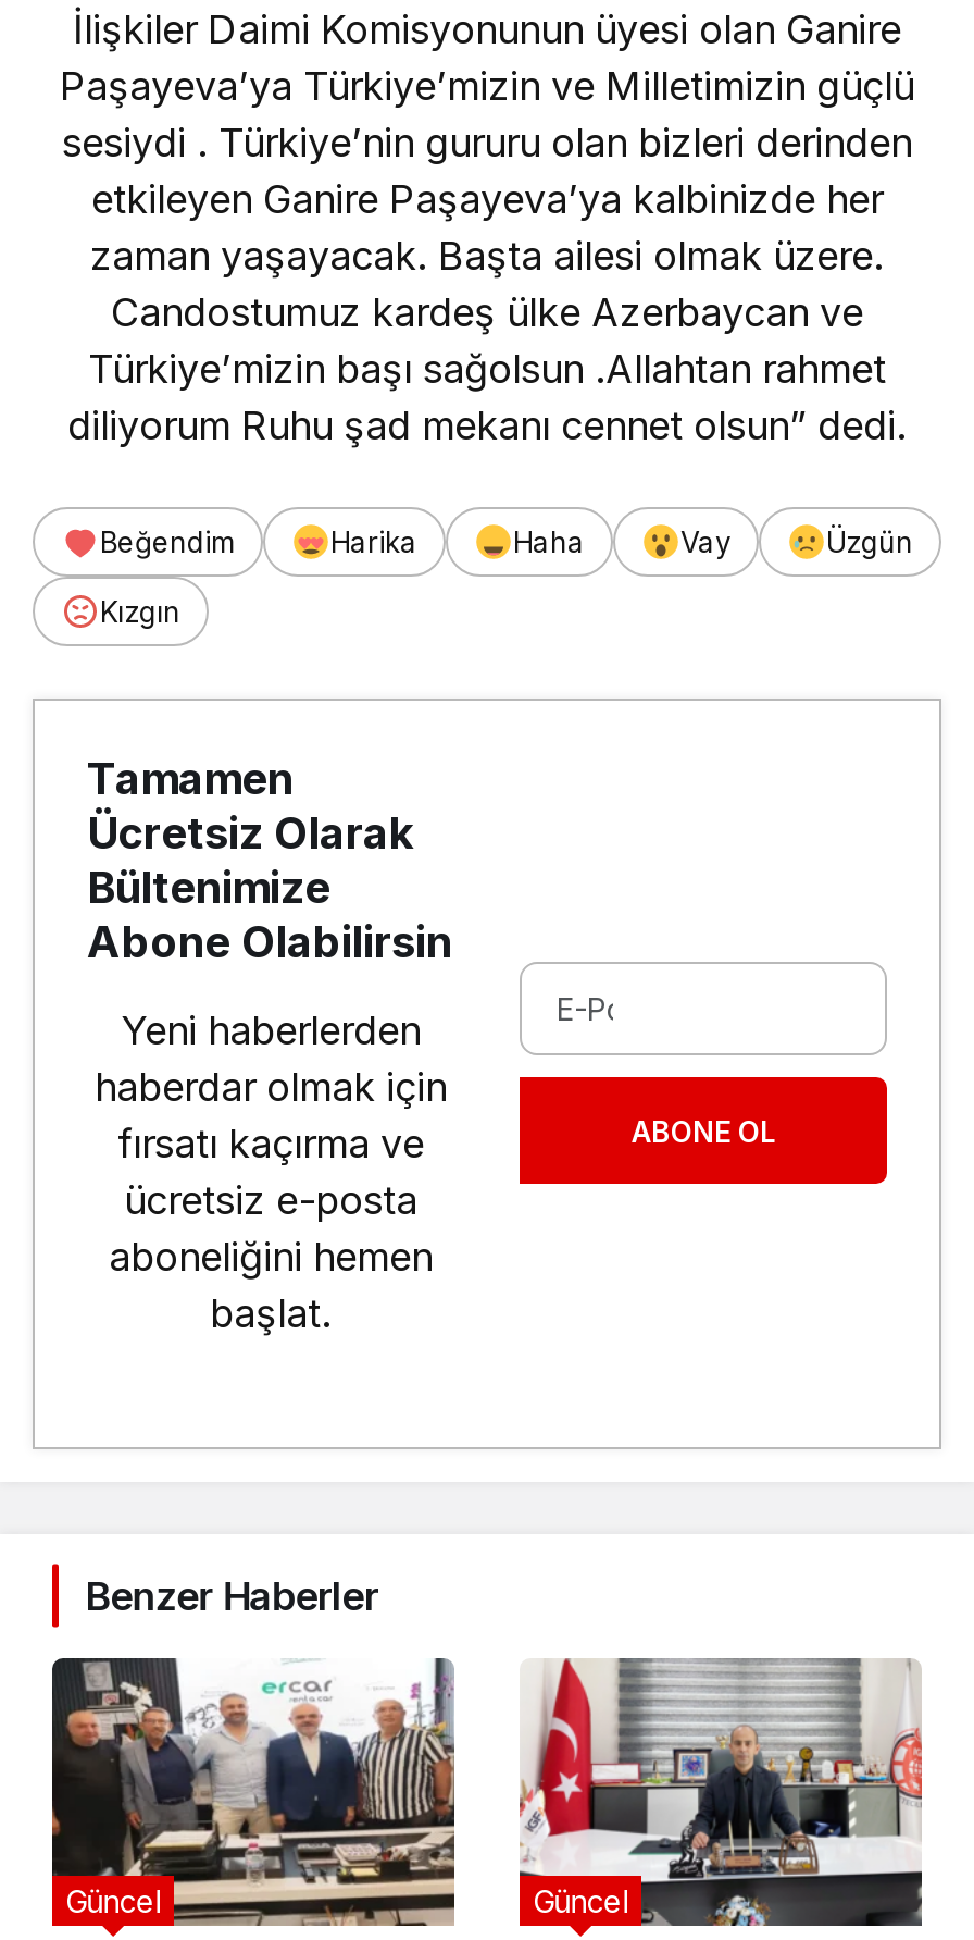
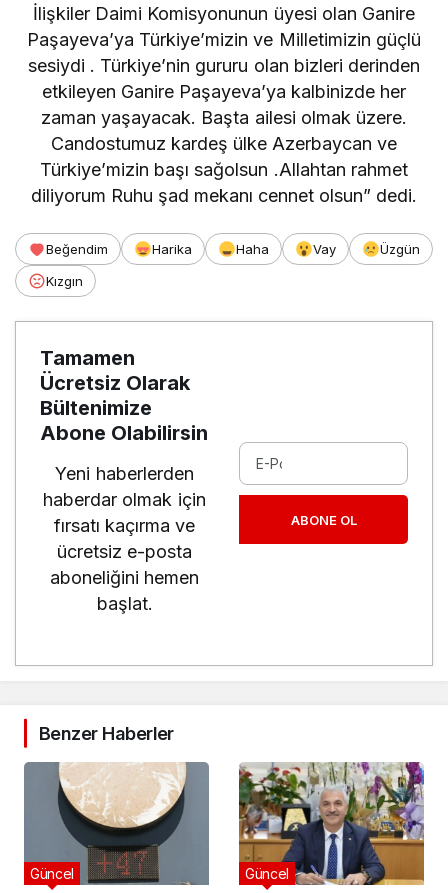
- [image]
+ [image]

- [image]
+ [image]
